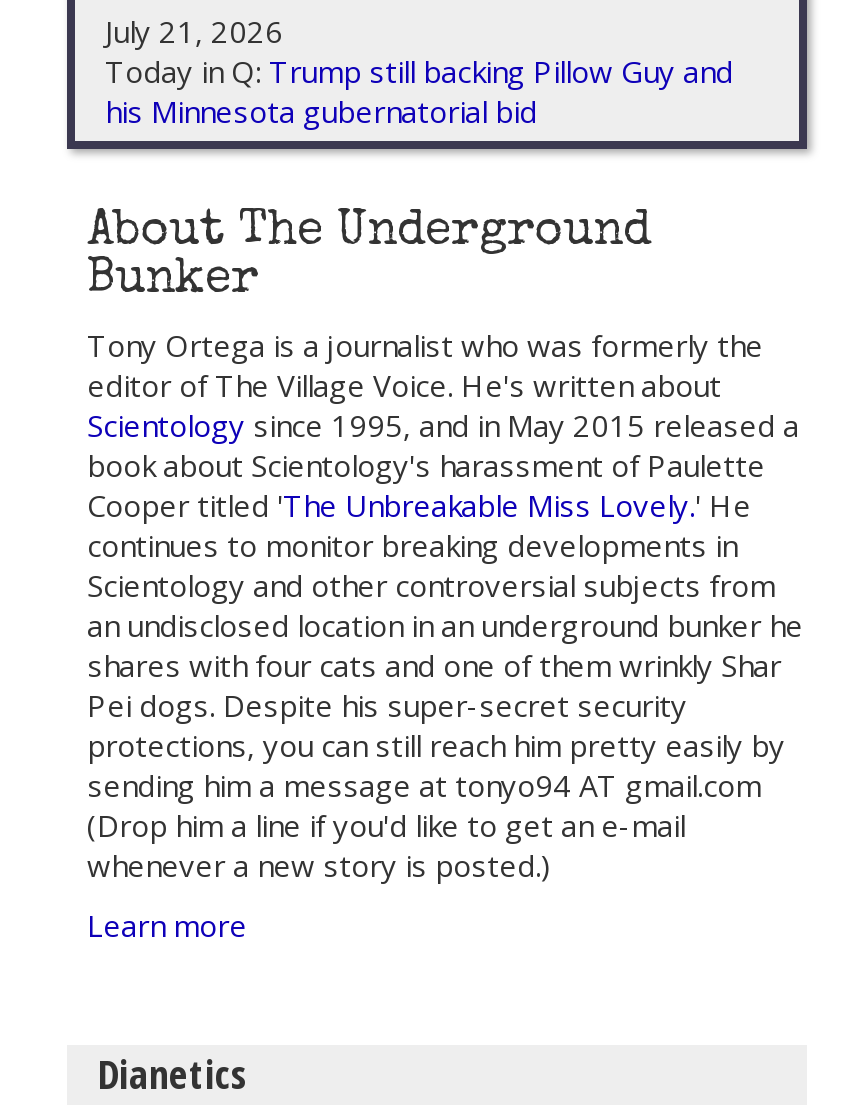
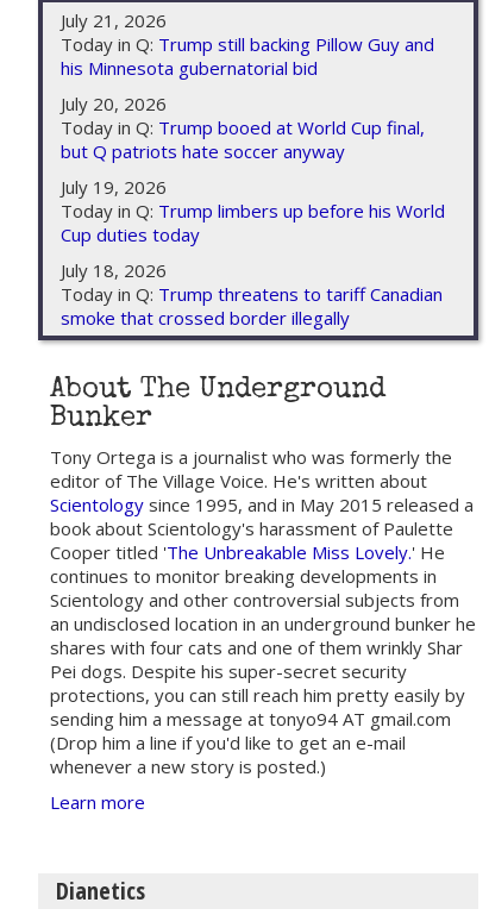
+ July 20, 2026
+ Today in Q: Trump booed at World Cup final,
+ but Q patriots hate soccer anyway
+ July 19, 2026
+ Today in Q: Trump limbers up before his World
+ Cup duties today
+ July 18, 2026
+ Today in Q: Trump threatens to tariff Canadian
+ smoke that crossed border illegally
